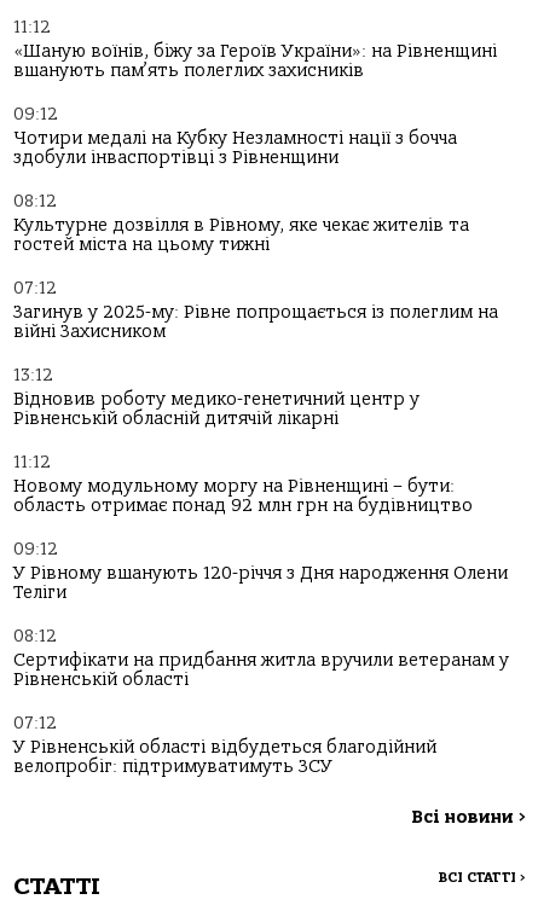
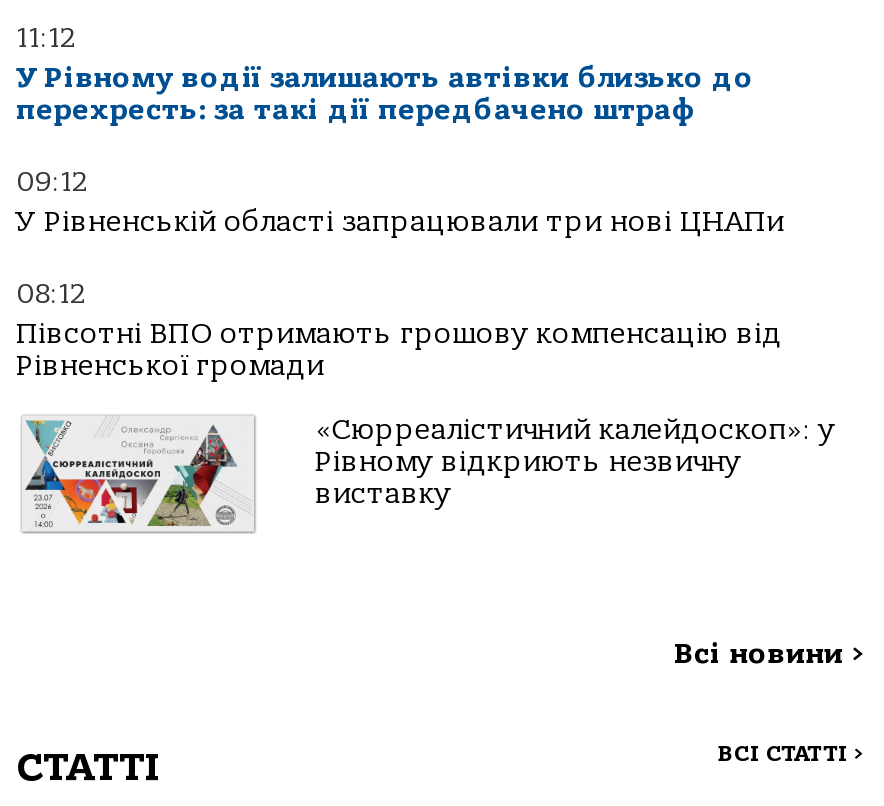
- «Шаную воїнів, біжу за Героїв України»: на Рівненщині
- вшанують пам’ять полеглих захисників
+ У Рівному водії залишають автівки близько до
+ перехресть: за такі дії передбачено штраф

- Чотири медалі на Кубку Незламності нації з бочча
- здобули інваспортівці з Рівненщини
+ У Рівненській області запрацювали три нові ЦНАПи

- Культурне дозвілля в Рівному, яке чекає жителів та
- гостей міста на цьому тижні
- 07:12
- Загинув у 2025-му: Рівне попрощається із полеглим на
- війні Захисником
- 13:12
- Відновив роботу медико-генетичний центр у
- Рівненській обласній дитячій лікарні
- 11:12
- Новому модульному моргу на Рівненщині – бути:
- область отримає понад 92 млн грн на будівництво
- 09:12
- У Рівному вшанують 120-річчя з Дня народження Олени
- Теліги
- 08:12
- Сертифікати на придбання житла вручили ветеранам у
- Рівненській області
- 07:12
- У Рівненській області відбудеться благодійний
- велопробіг: підтримуватимуть ЗСУ
+ Півсотні ВПО отримають грошову компенсацію від
+ Рівненської громади
+ «Сюрреалістичний калейдоскоп»: у
+ Рівному відкриють незвичну
+ виставку
